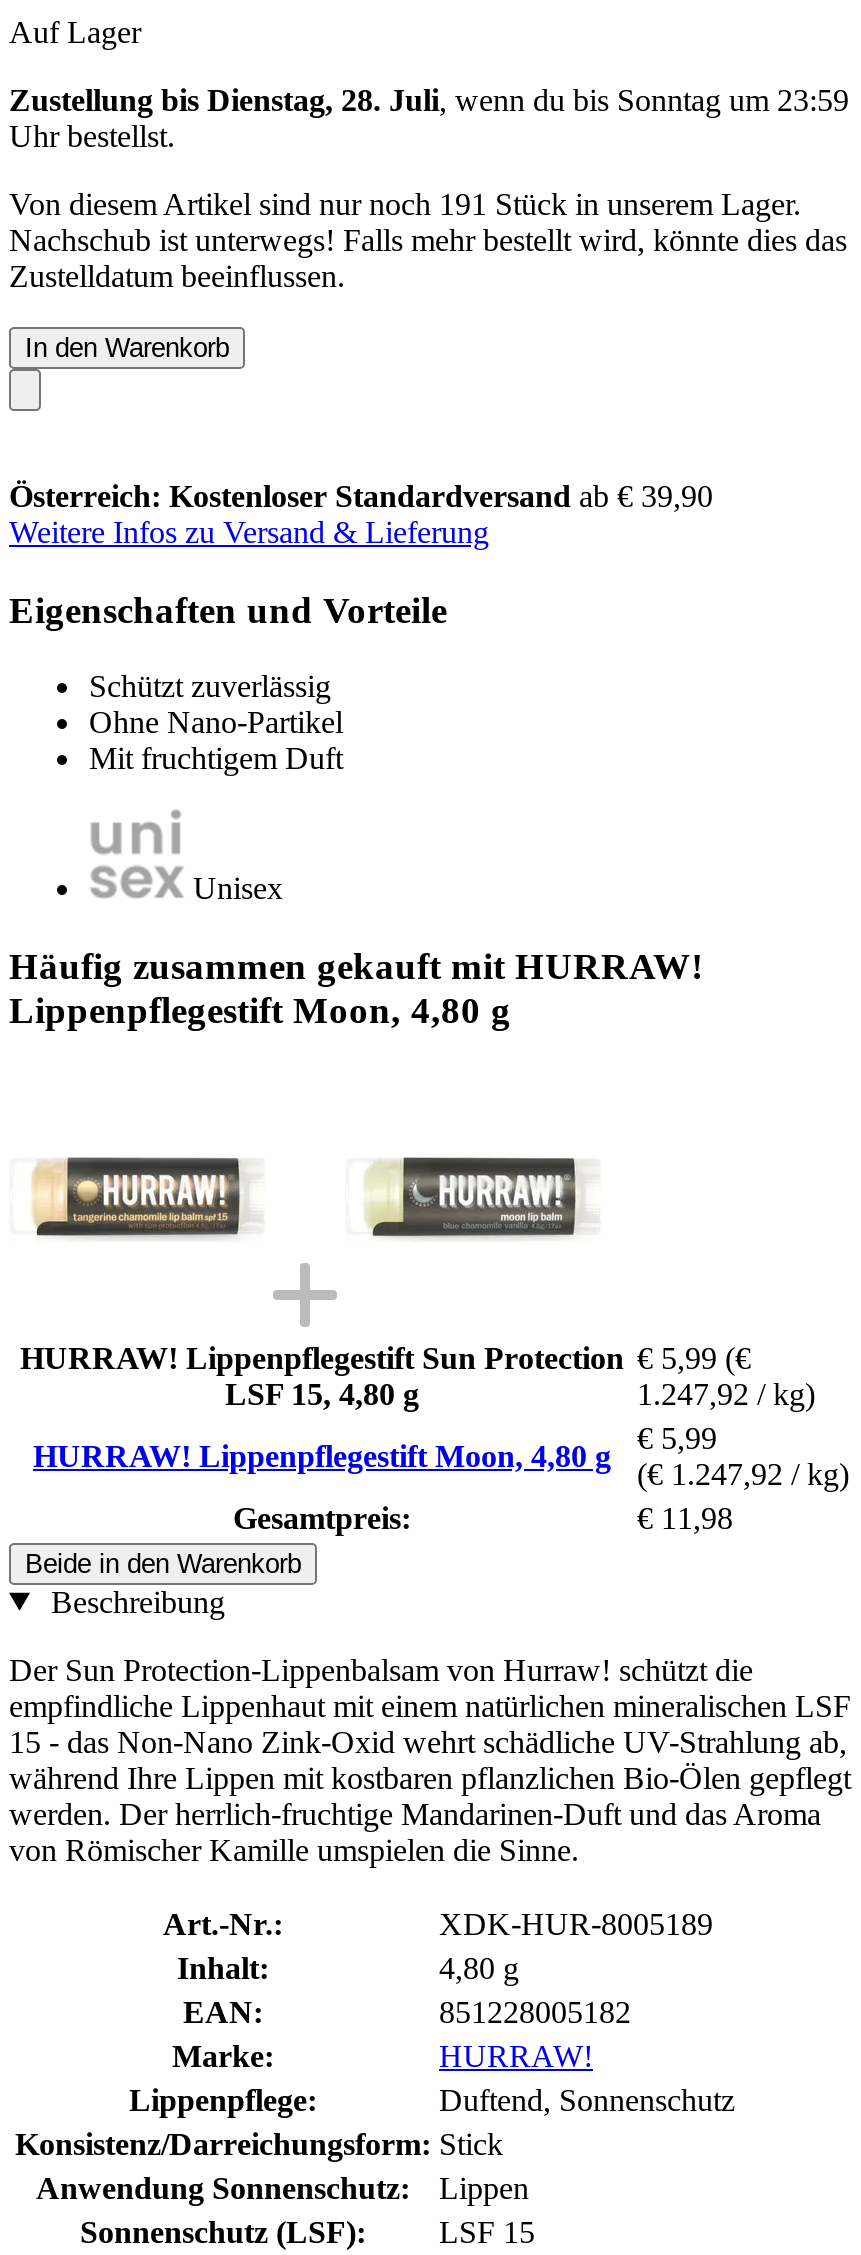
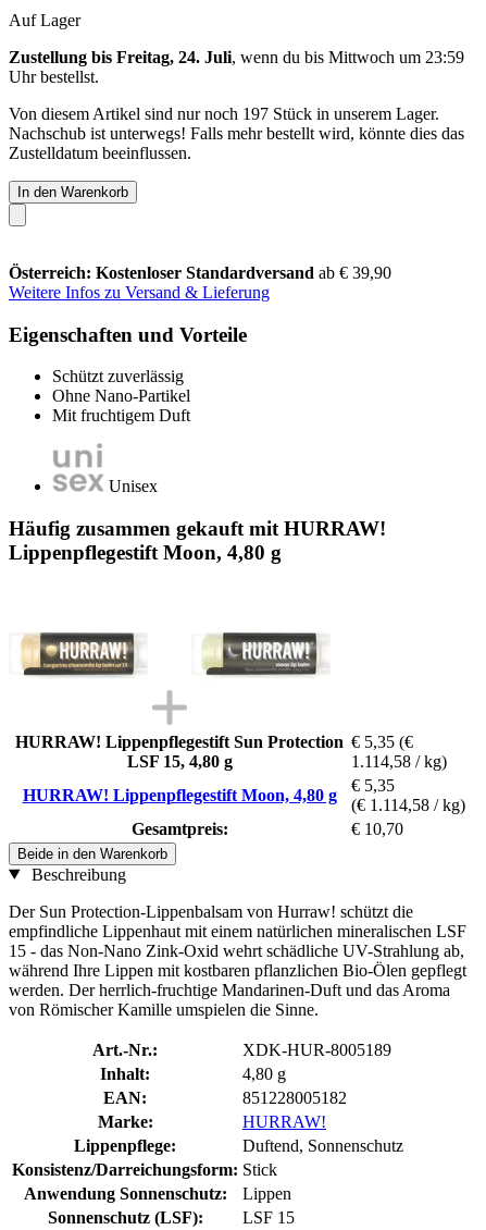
- Zustellung bis Dienstag, 28. Juli, wenn du bis Sonntag um 23:59
+ Zustellung bis Freitag, 24. Juli, wenn du bis Mittwoch um 23:59

- Von diesem Artikel sind nur noch 191 Stück in unserem Lager.
+ Von diesem Artikel sind nur noch 197 Stück in unserem Lager.

- HURRAW! Lippenpflegestift Sun Protection € 5,99 (€
+ HURRAW! Lippenpflegestift Sun Protection € 5,35 (€

- 1.247,92 / kg)
+ 1.114,58 / kg)

- € 5,99
+ € 5,35

- (€ 1.247,92 / kg)
+ (€ 1.114,58 / kg)

- € 11,98
+ € 10,70
